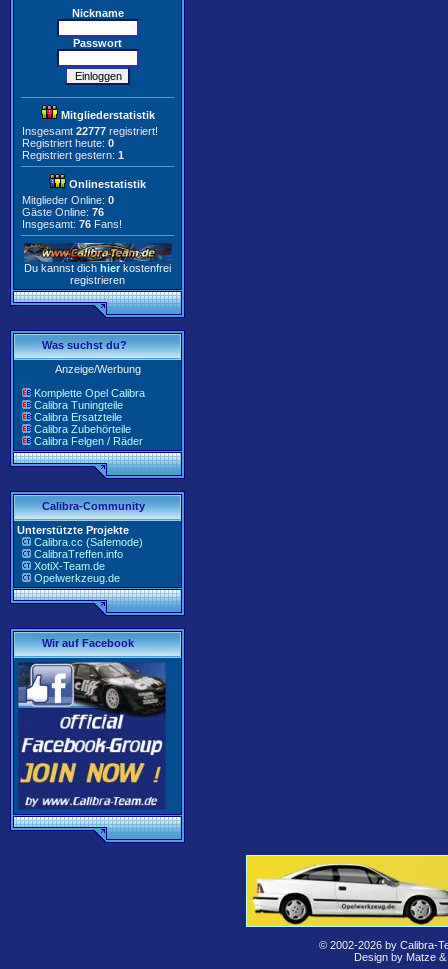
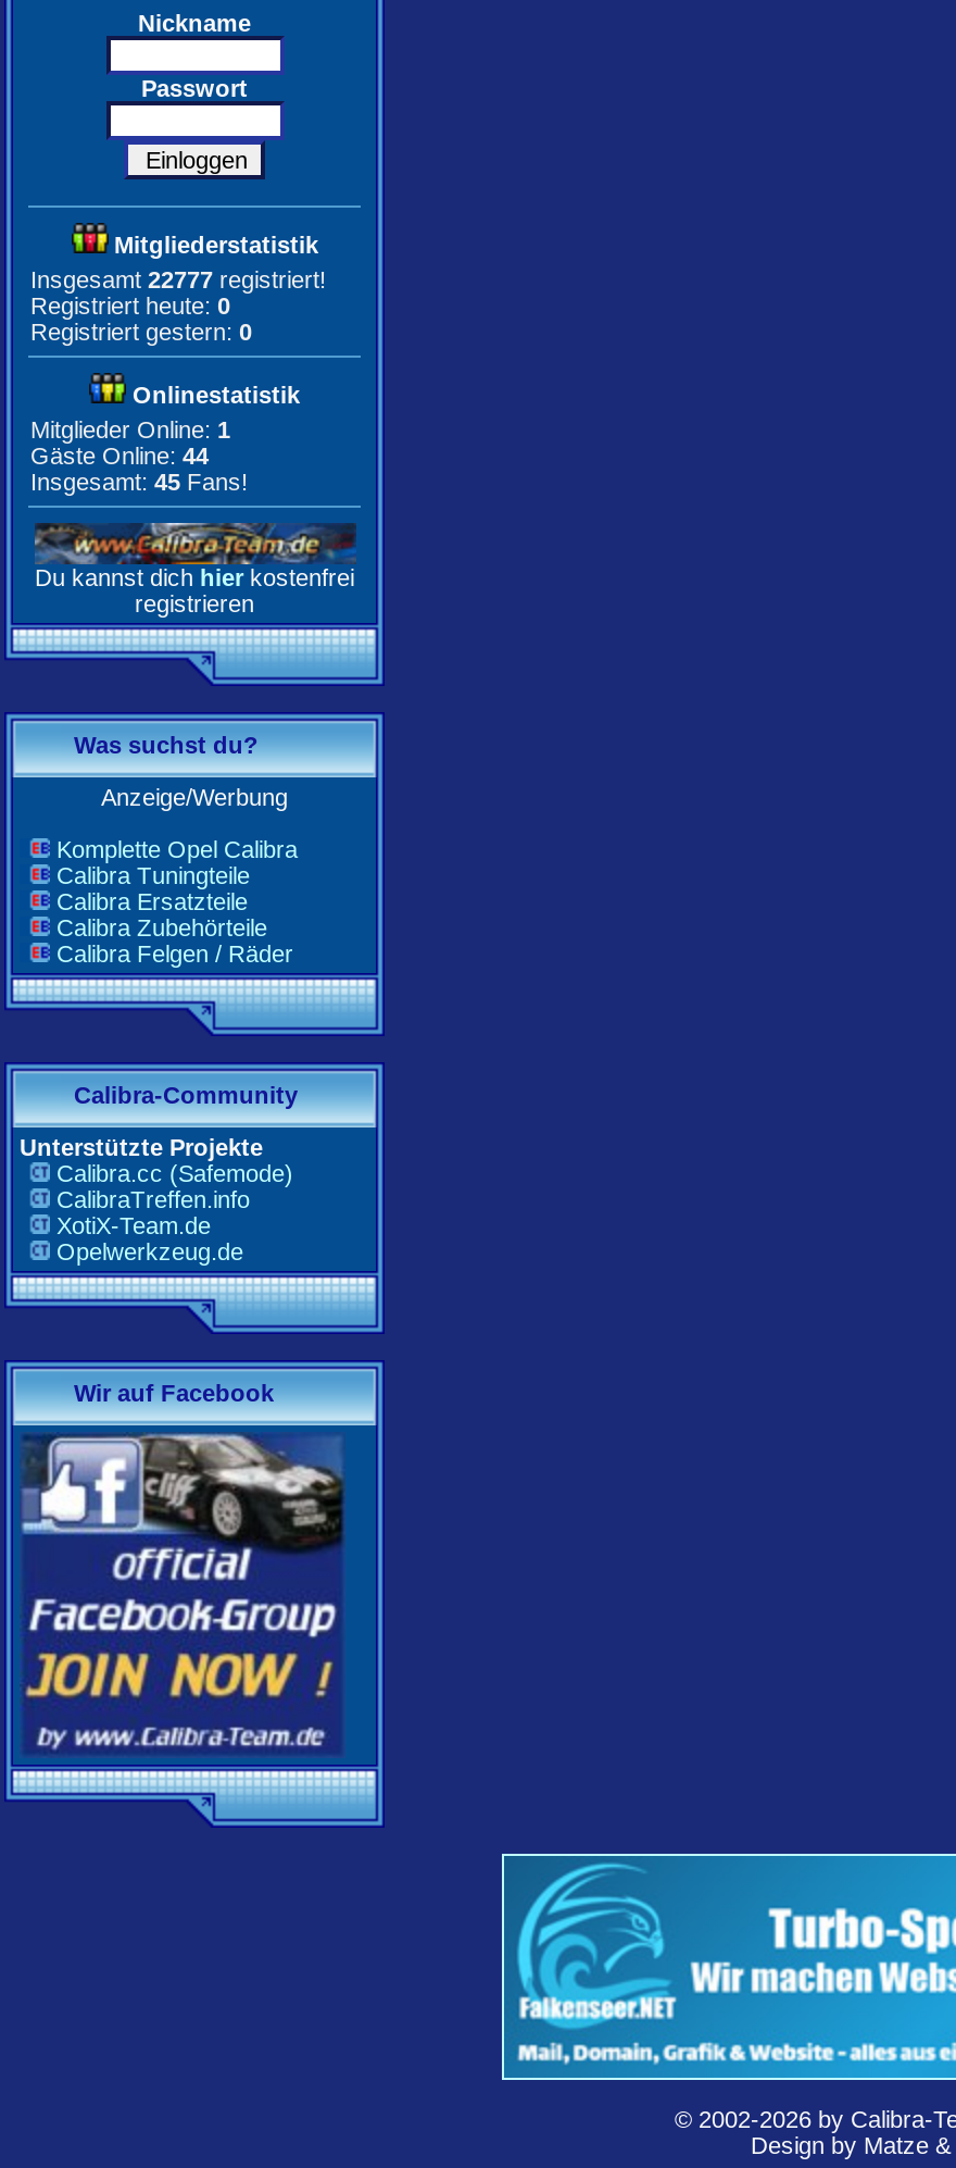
- Registriert gestern: 1
+ Registriert gestern: 0

- Mitglieder Online: 0
+ Mitglieder Online: 1

- Gäste Online: 76
+ Gäste Online: 44

- Insgesamt: 76 Fans!
+ Insgesamt: 45 Fans!

- [image]
+ [image]
